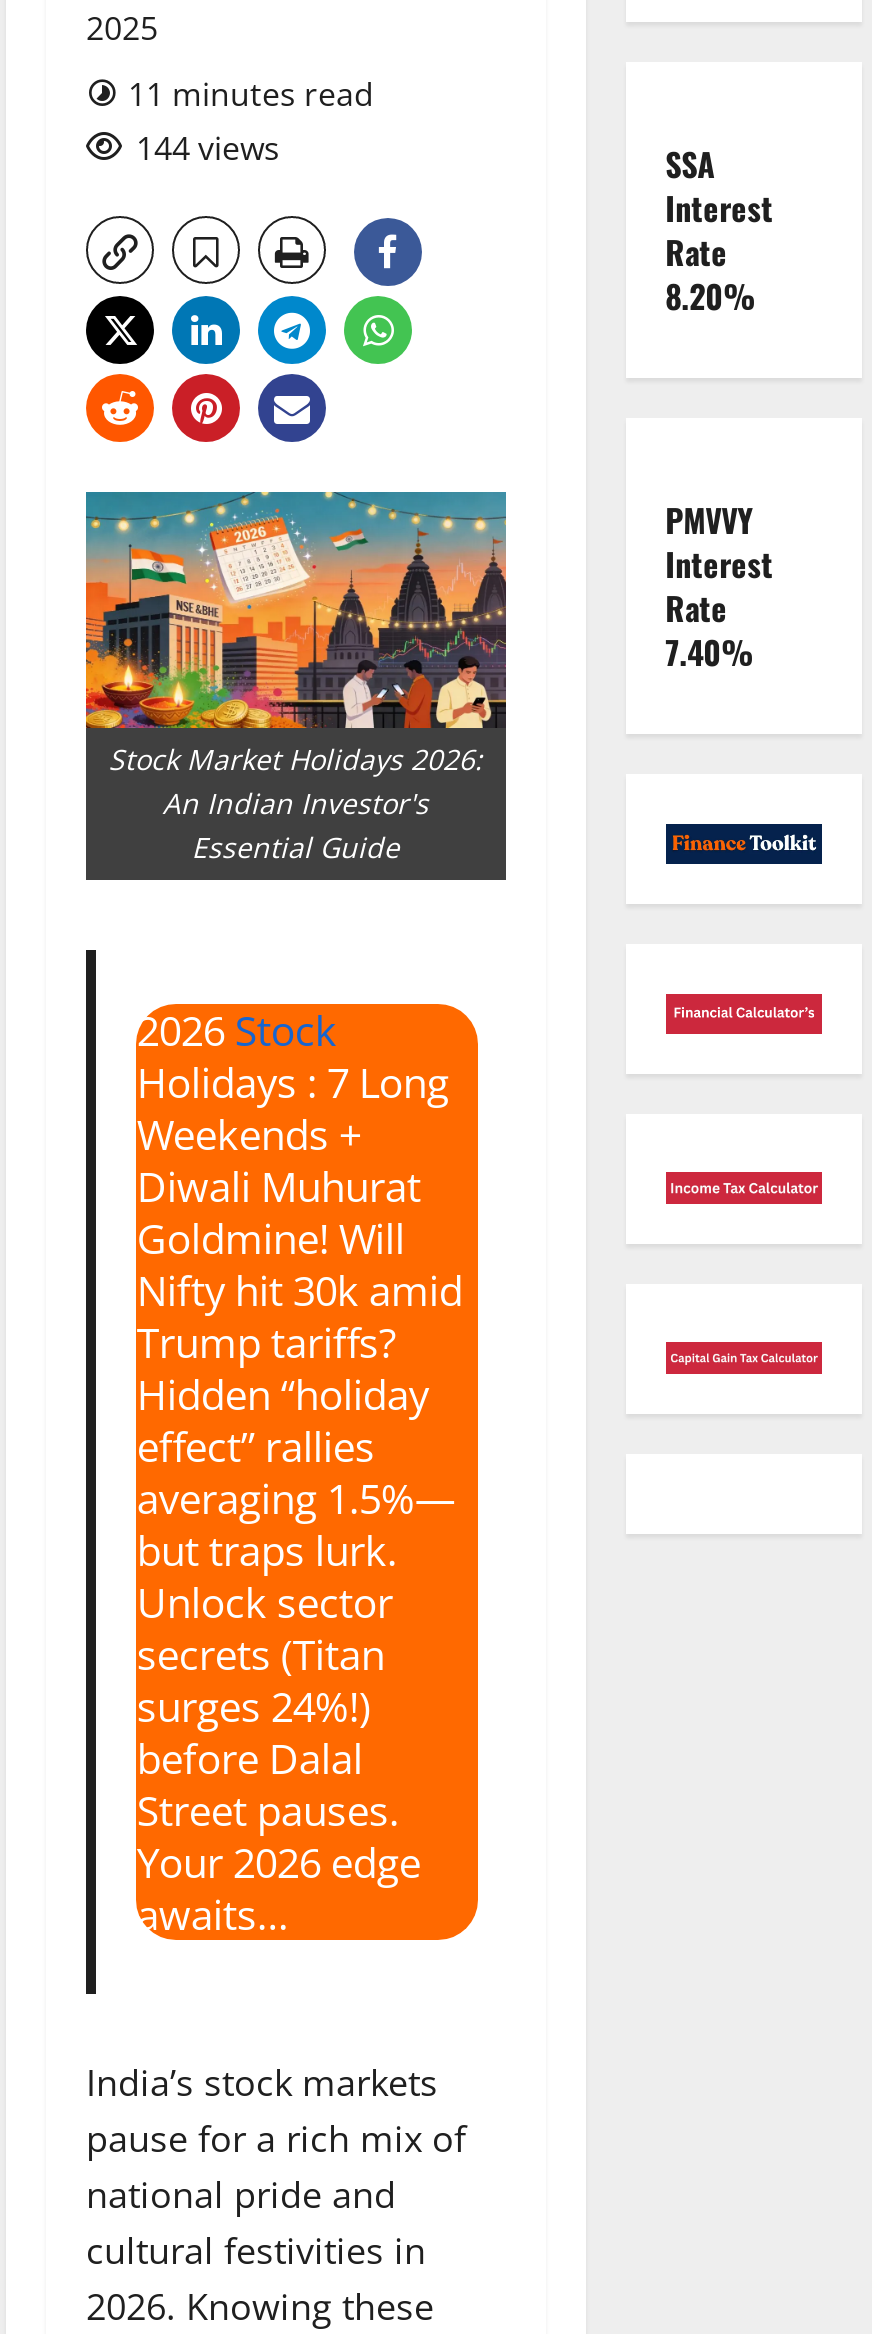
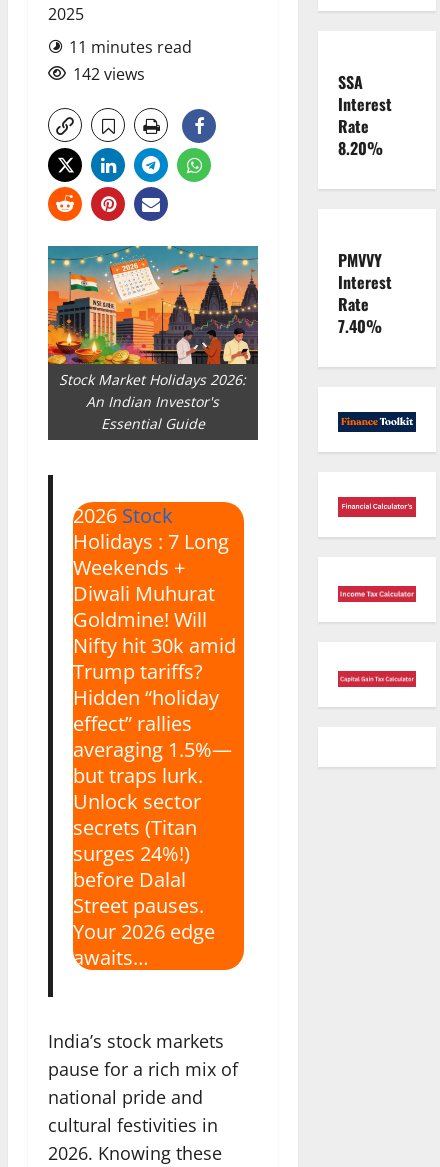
- 144 views
+ 142 views
